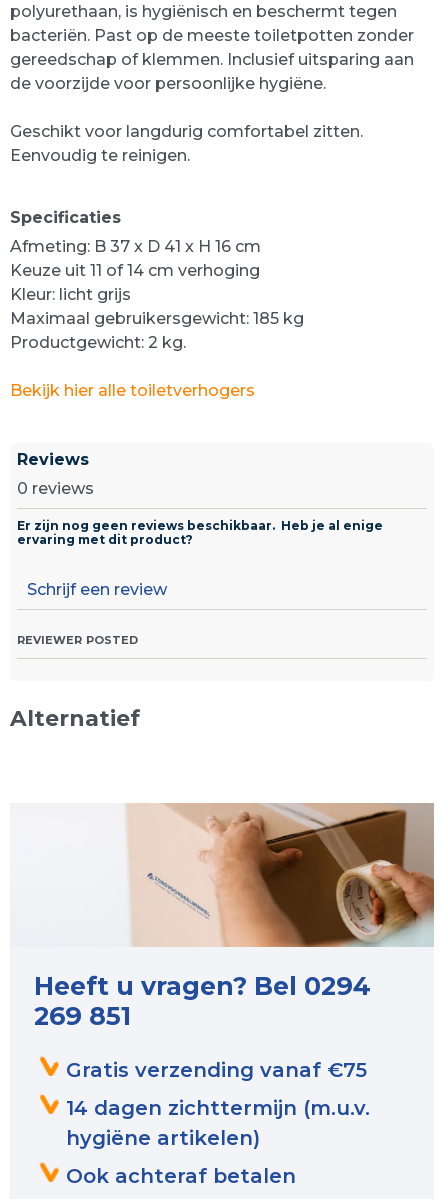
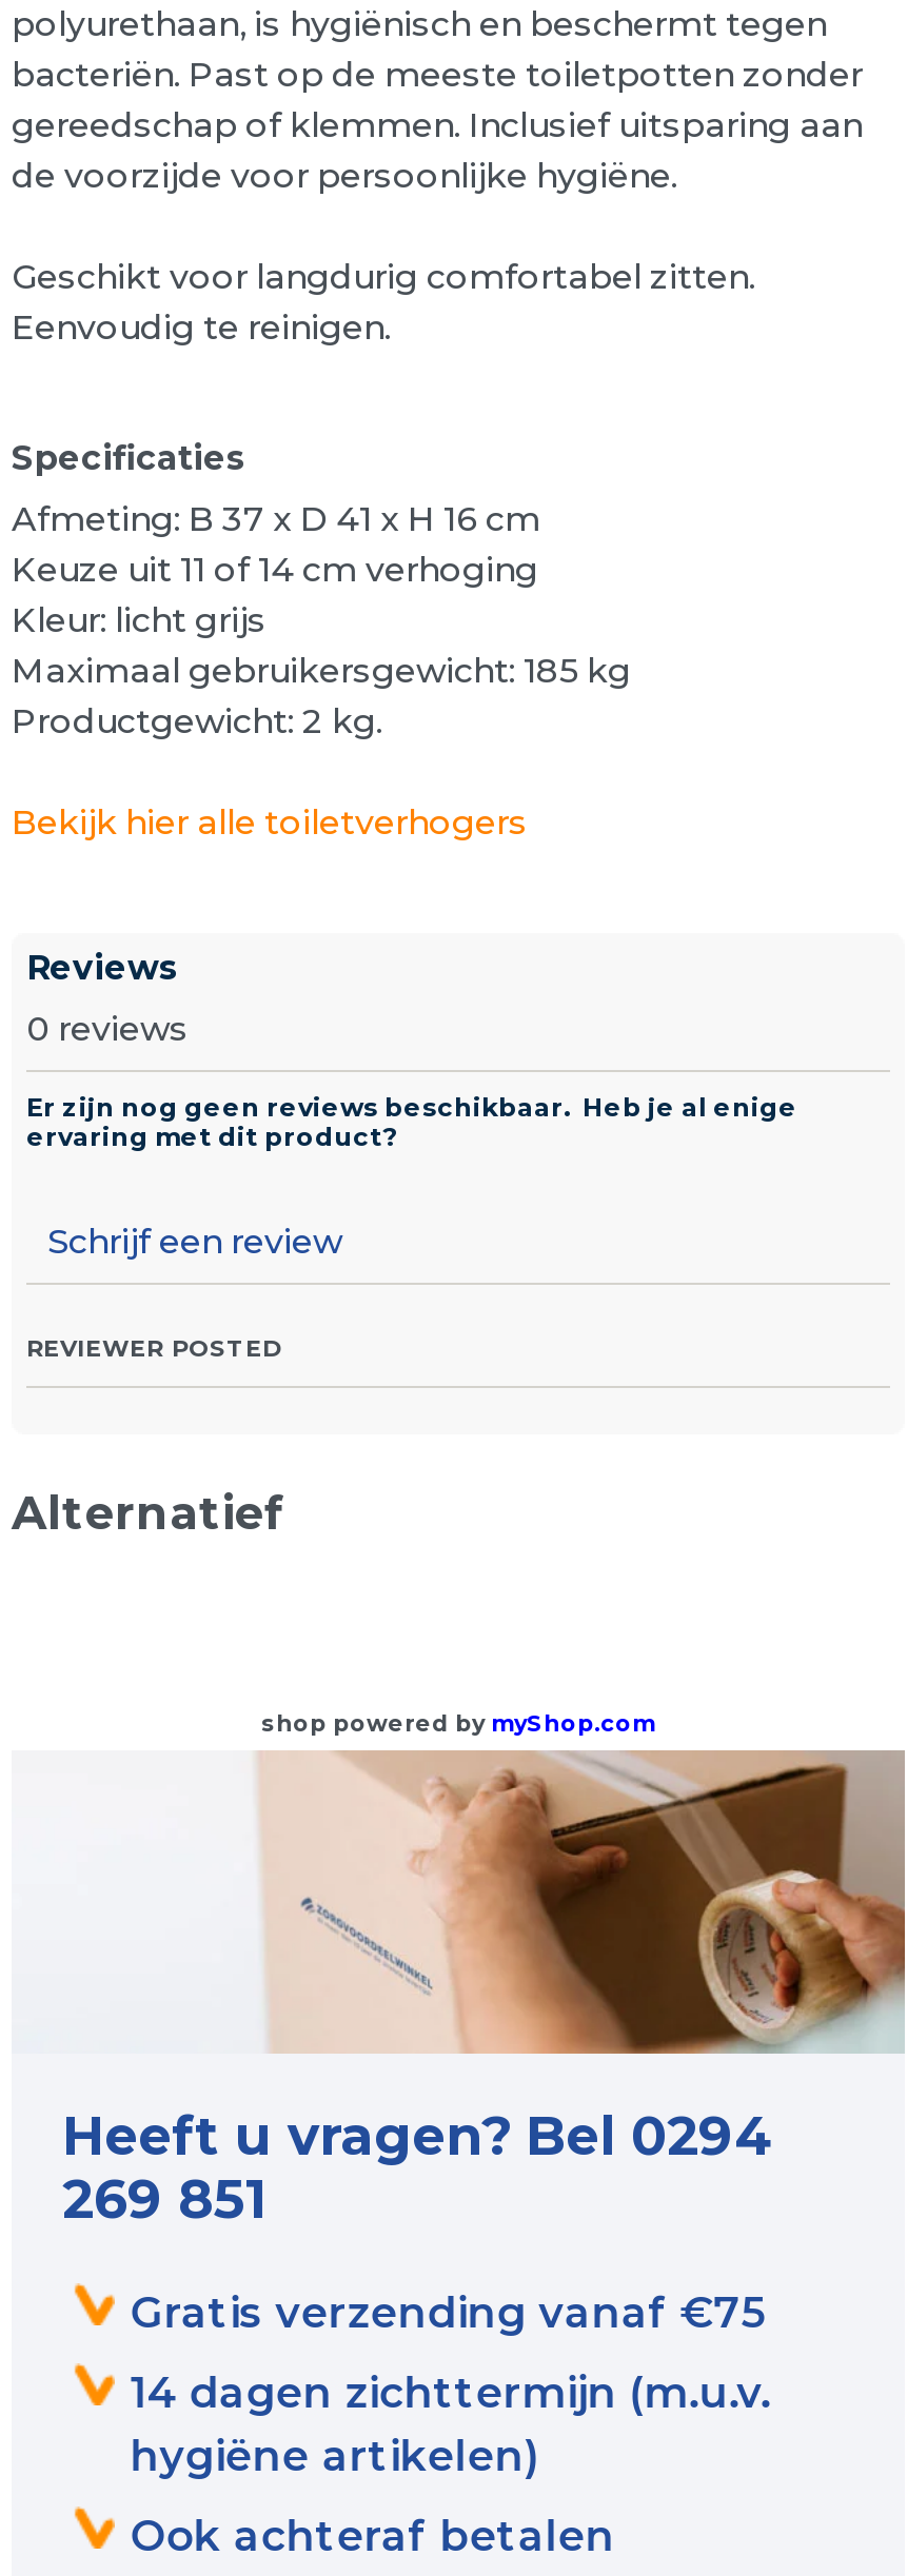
+ shop powered by myShop.com
